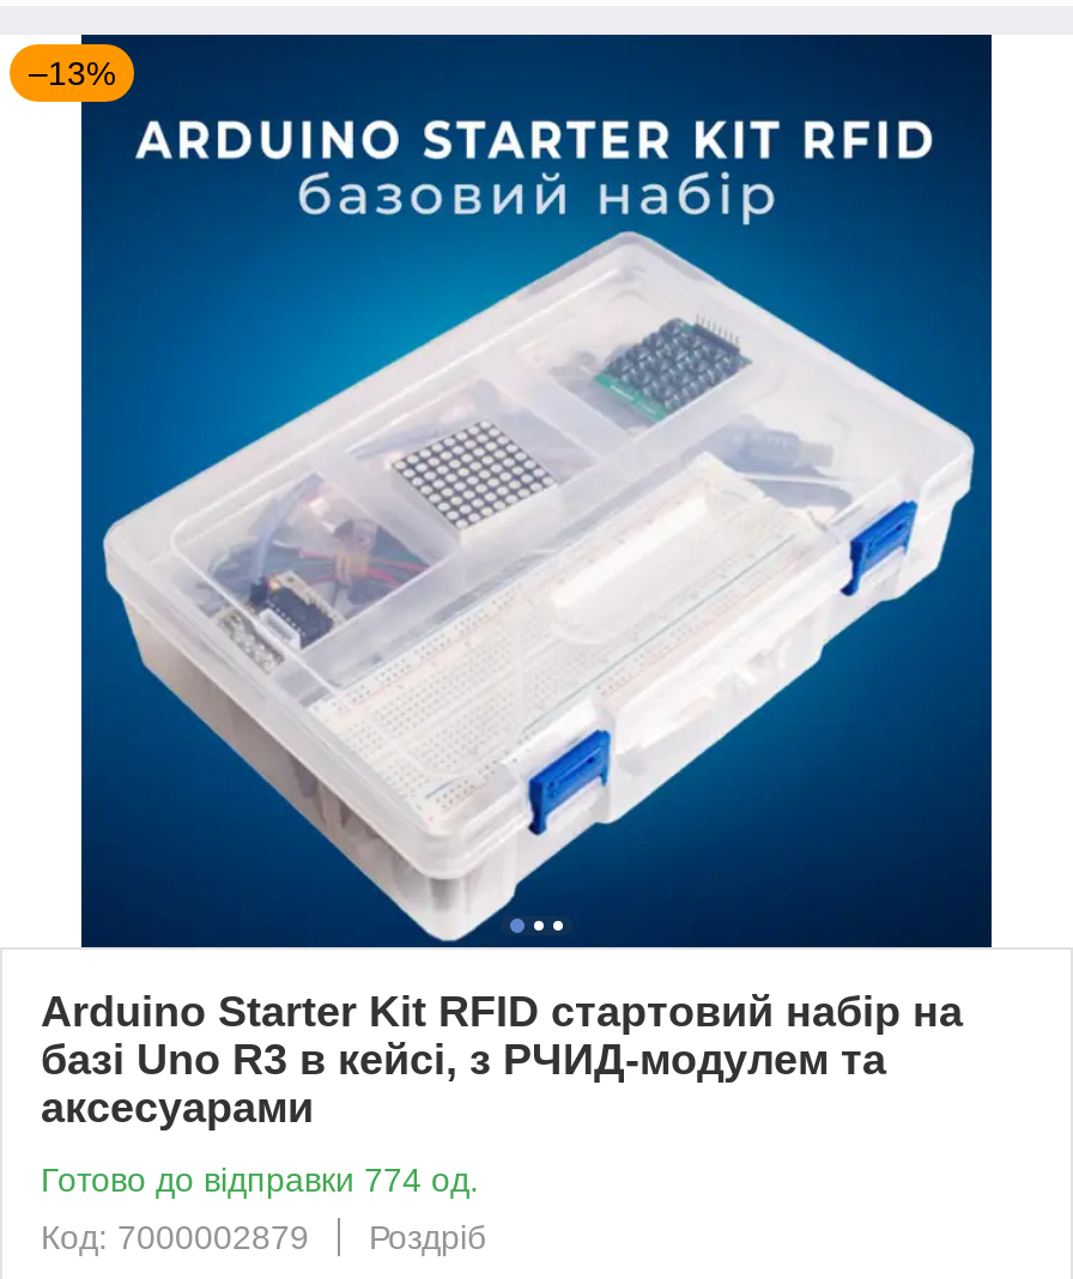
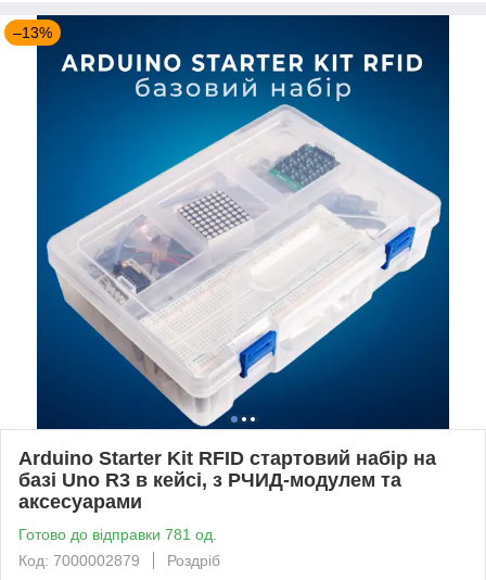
- Готово до відправки 774 од.
+ Готово до відправки 781 од.
